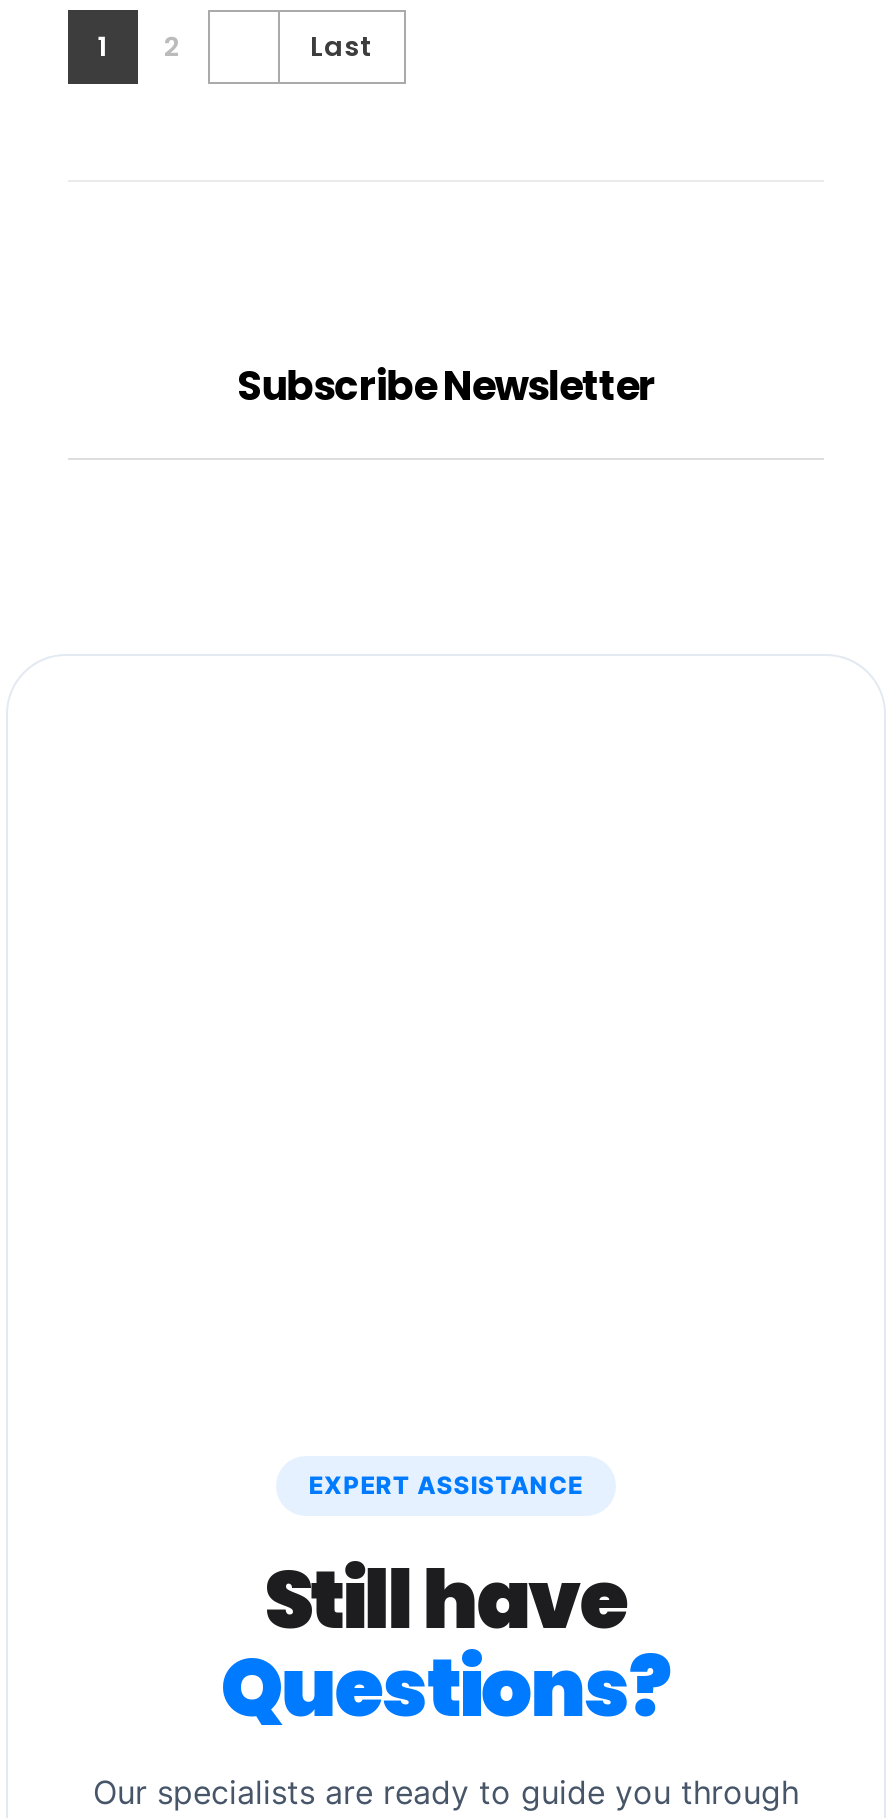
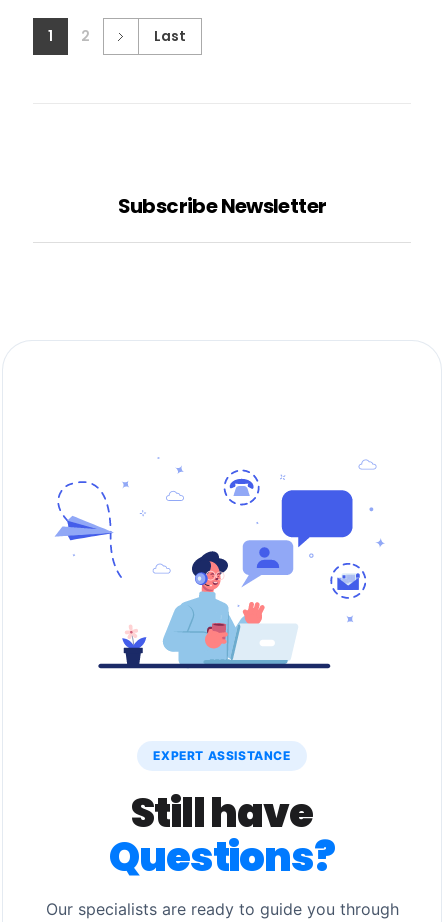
+ [image]
